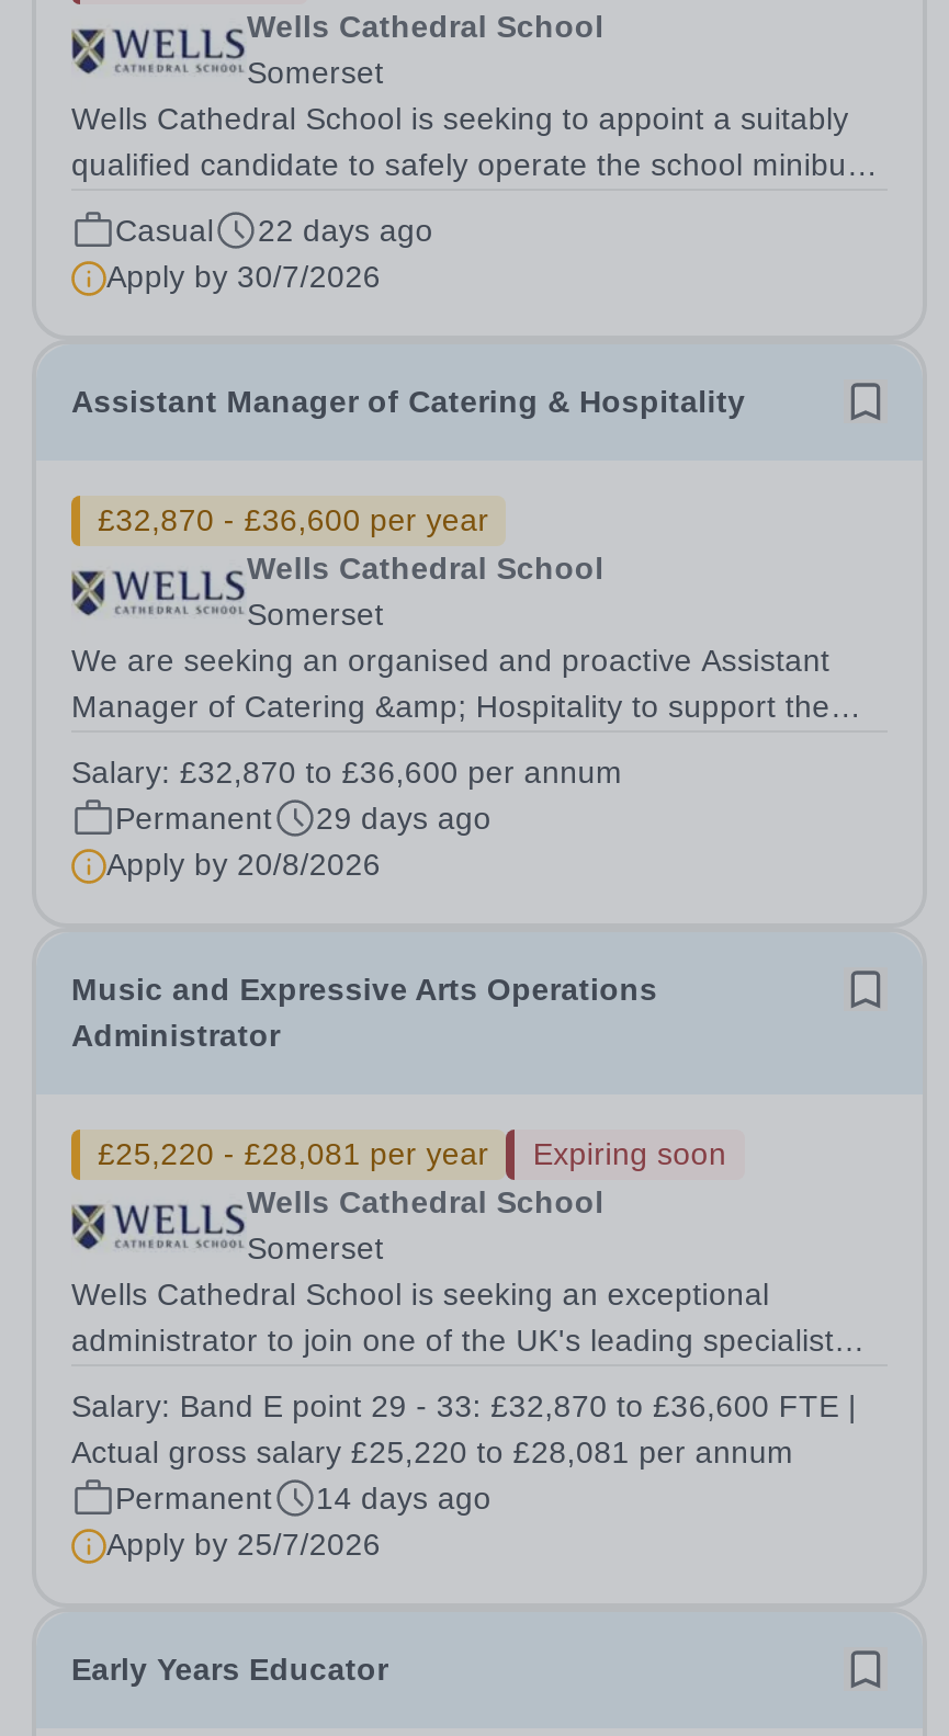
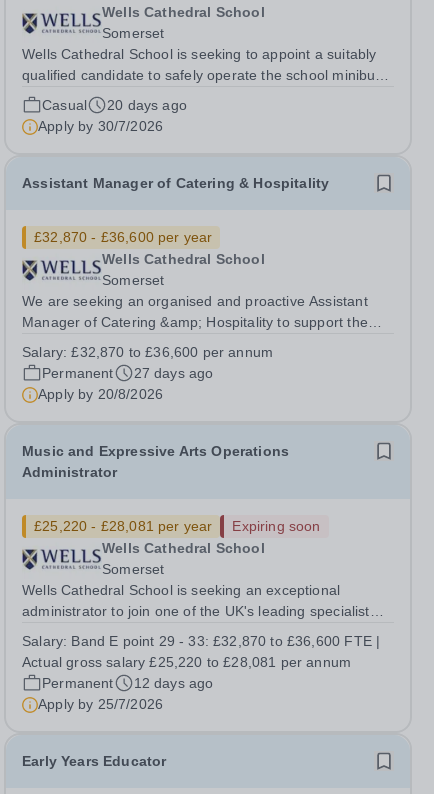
- Casual 22 days ago
+ Casual 20 days ago

- Permanent 29 days ago
+ Permanent 27 days ago

- Permanent 14 days ago
+ Permanent 12 days ago
